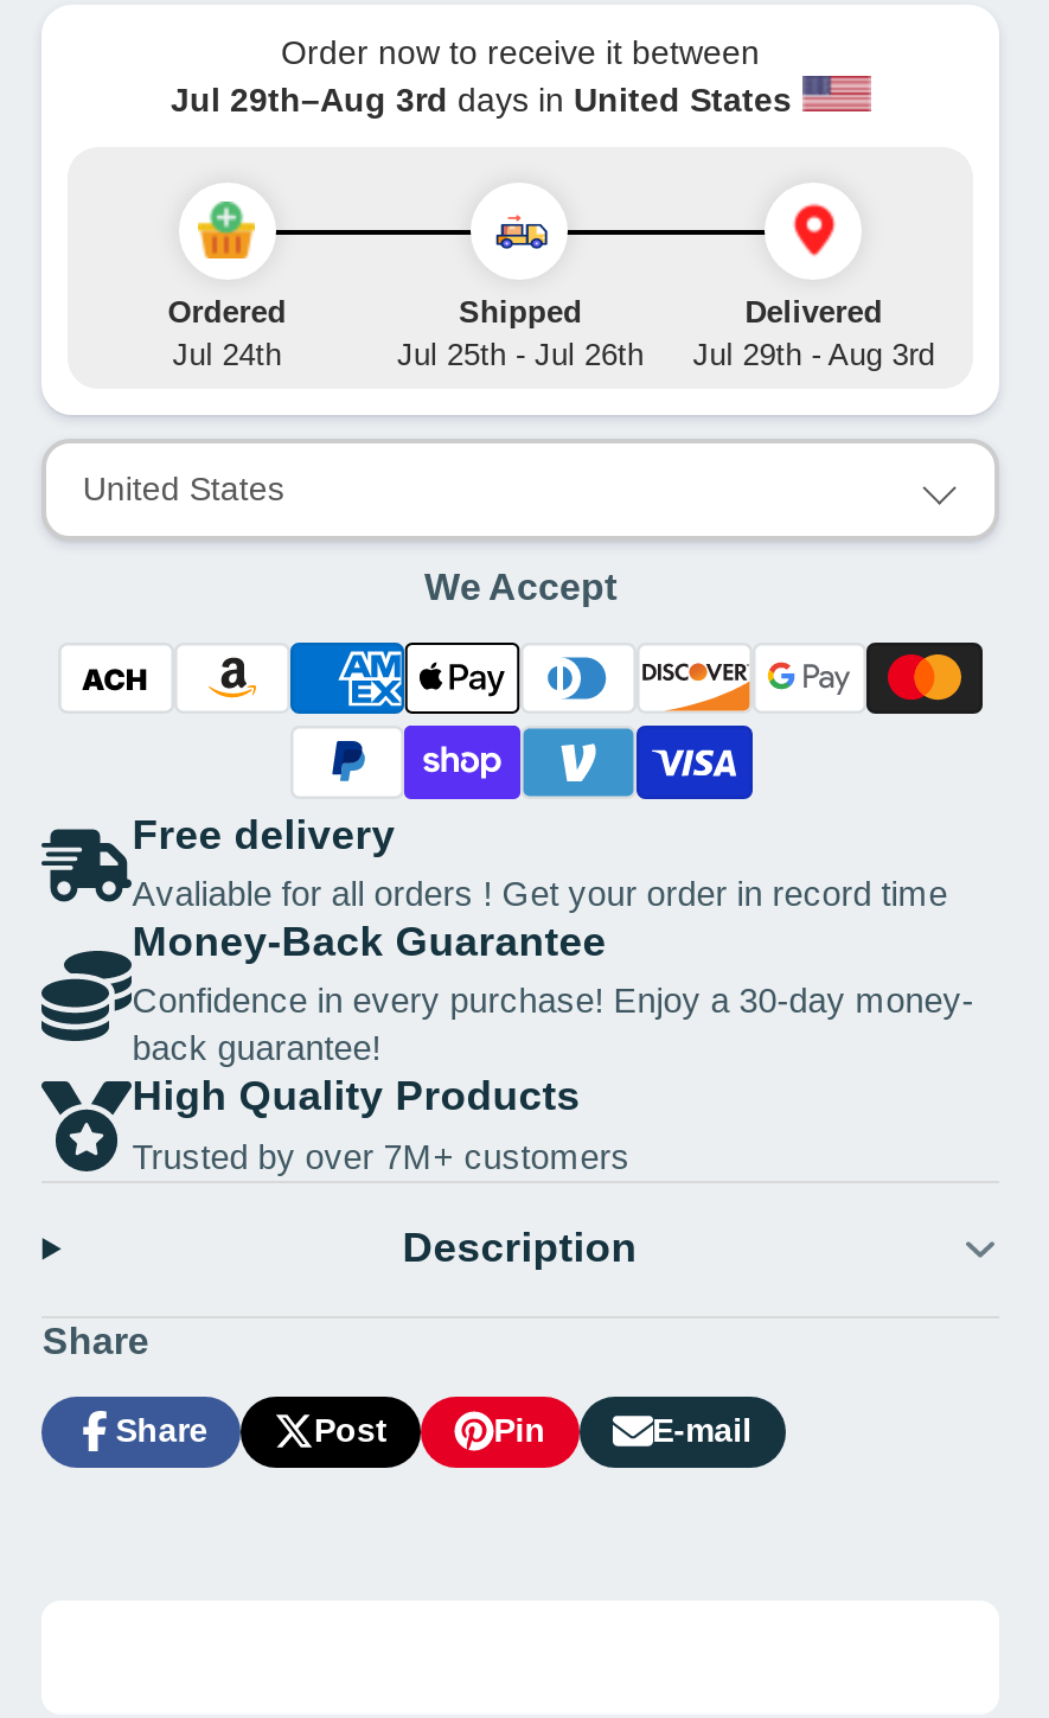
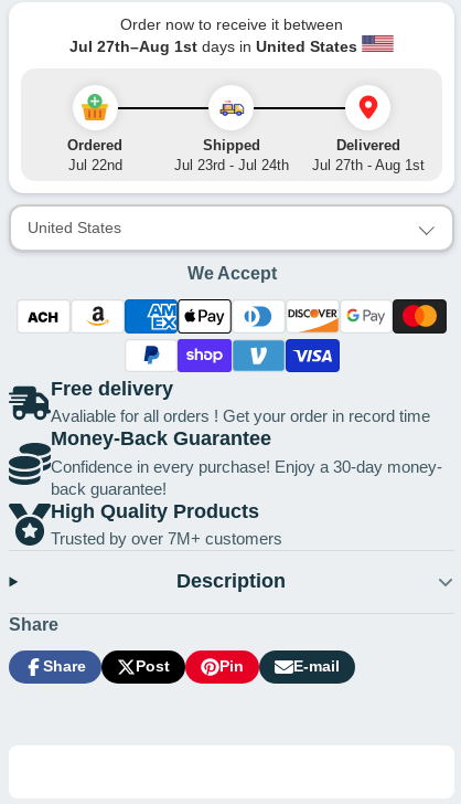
- Jul 29th–Aug 3rd days in United States
+ Jul 27th–Aug 1st days in United States

- Jul 24th
+ Jul 22nd

- Jul 25th - Jul 26th
+ Jul 23rd - Jul 24th

- Jul 29th - Aug 3rd
+ Jul 27th - Aug 1st
